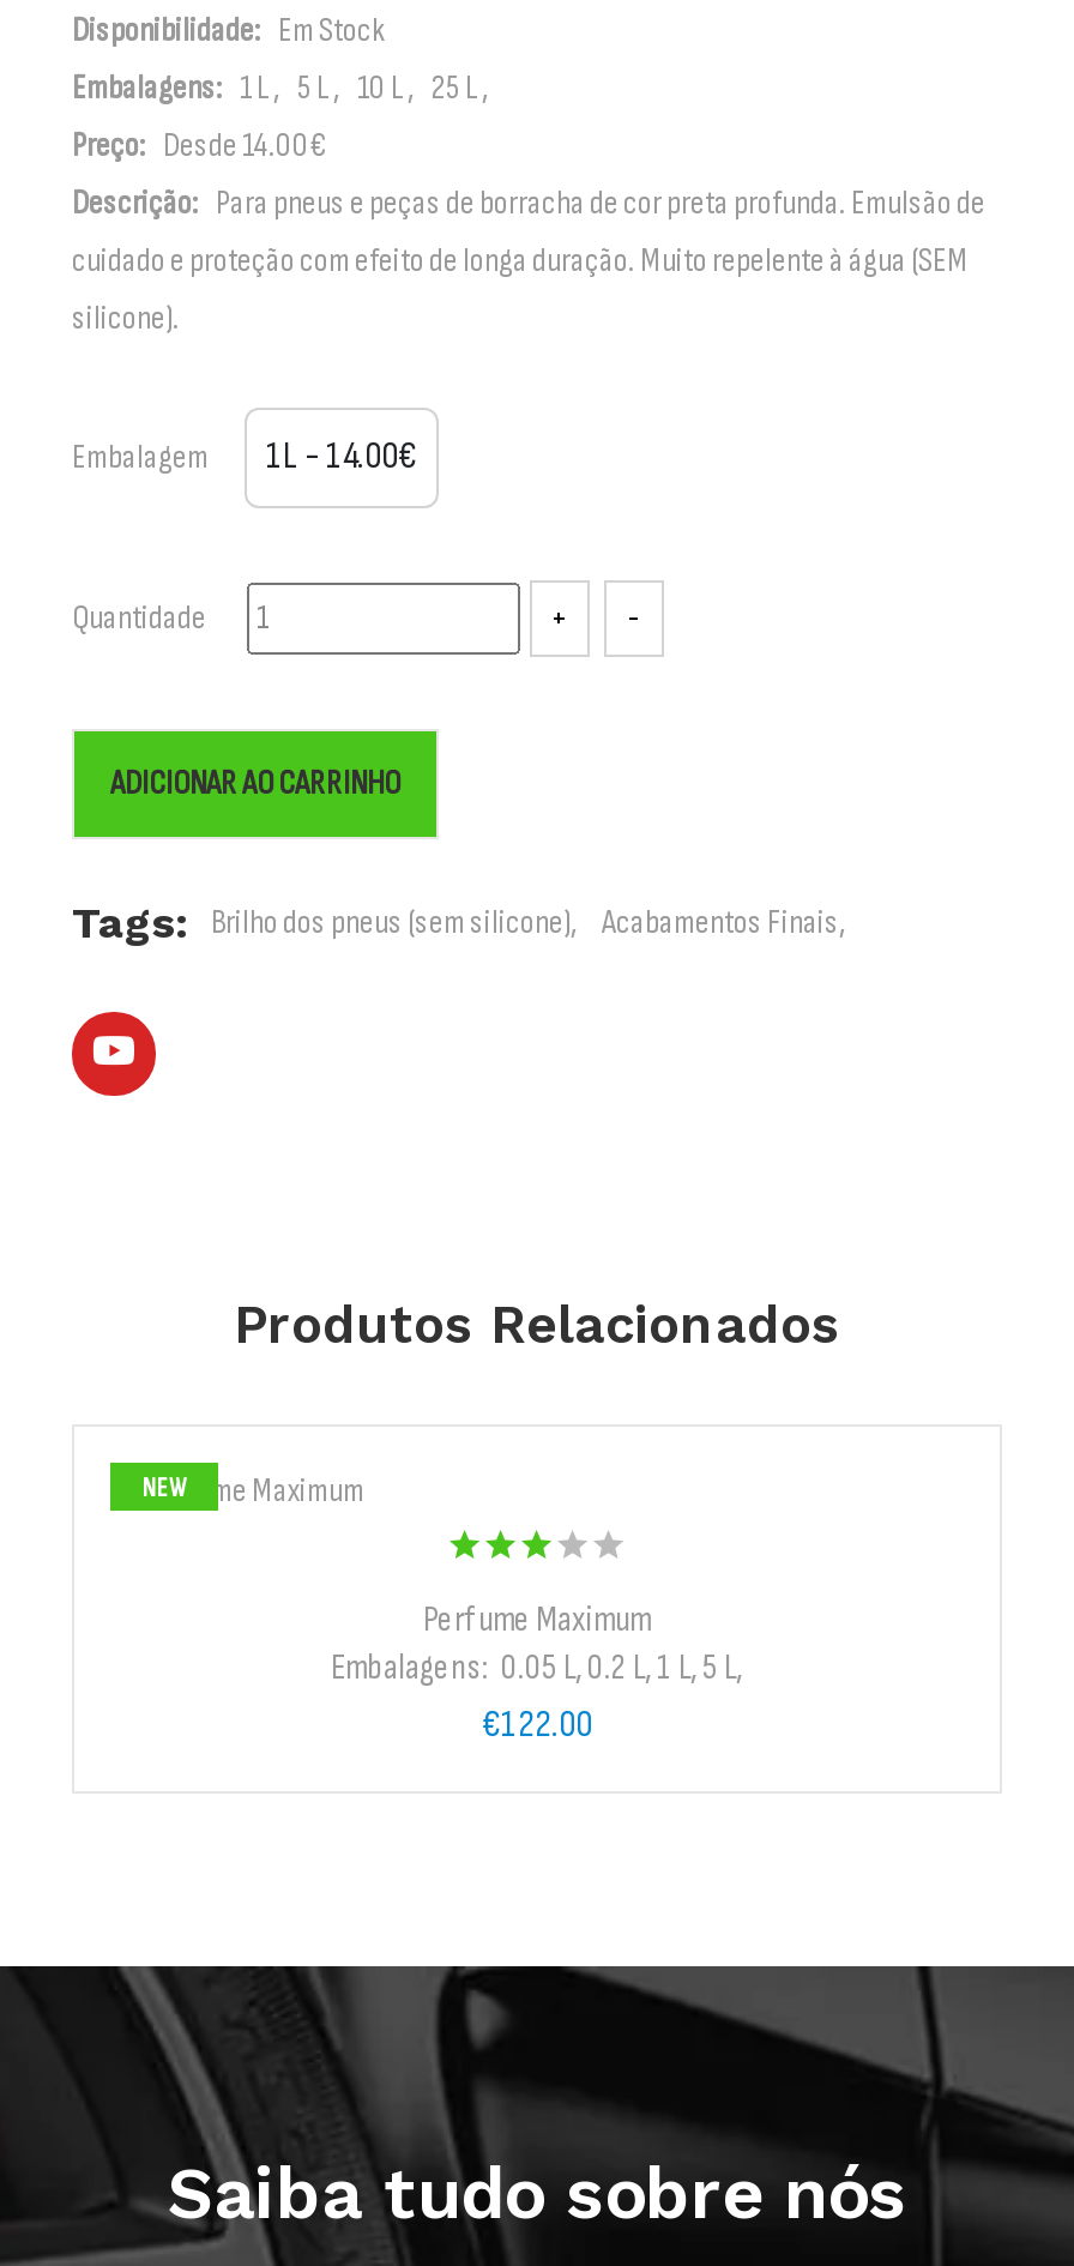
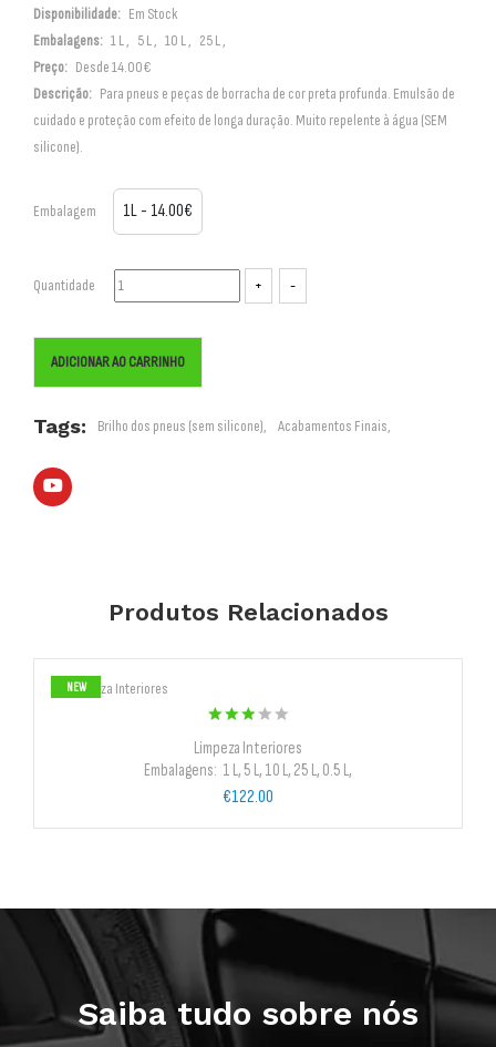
- Perfume Maximum
- Embalagens: 0.05 L,0.2 L,1 L,5 L,
+ Limpeza Interiores
+ Embalagens: 1 L, 5 L, 10 L, 25 L, 0.5 L,
